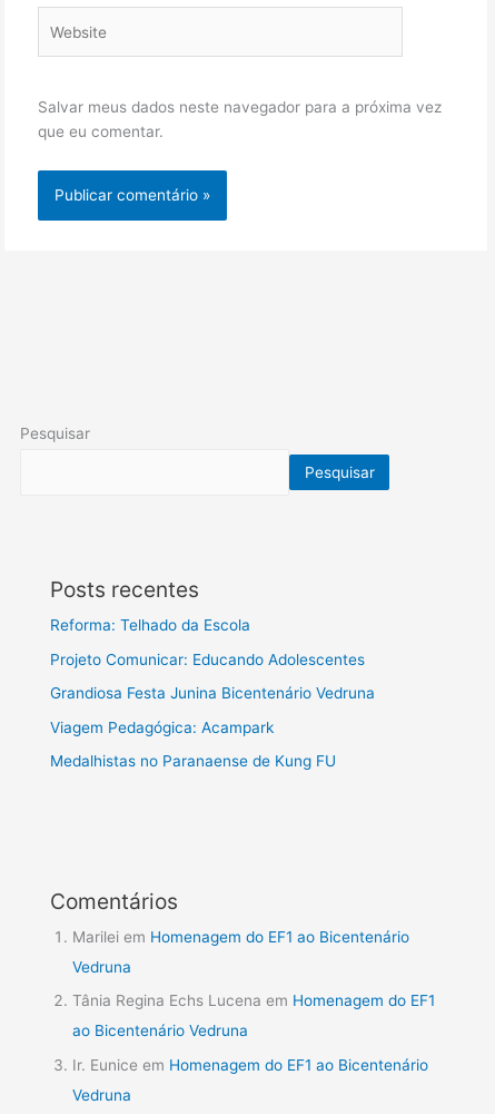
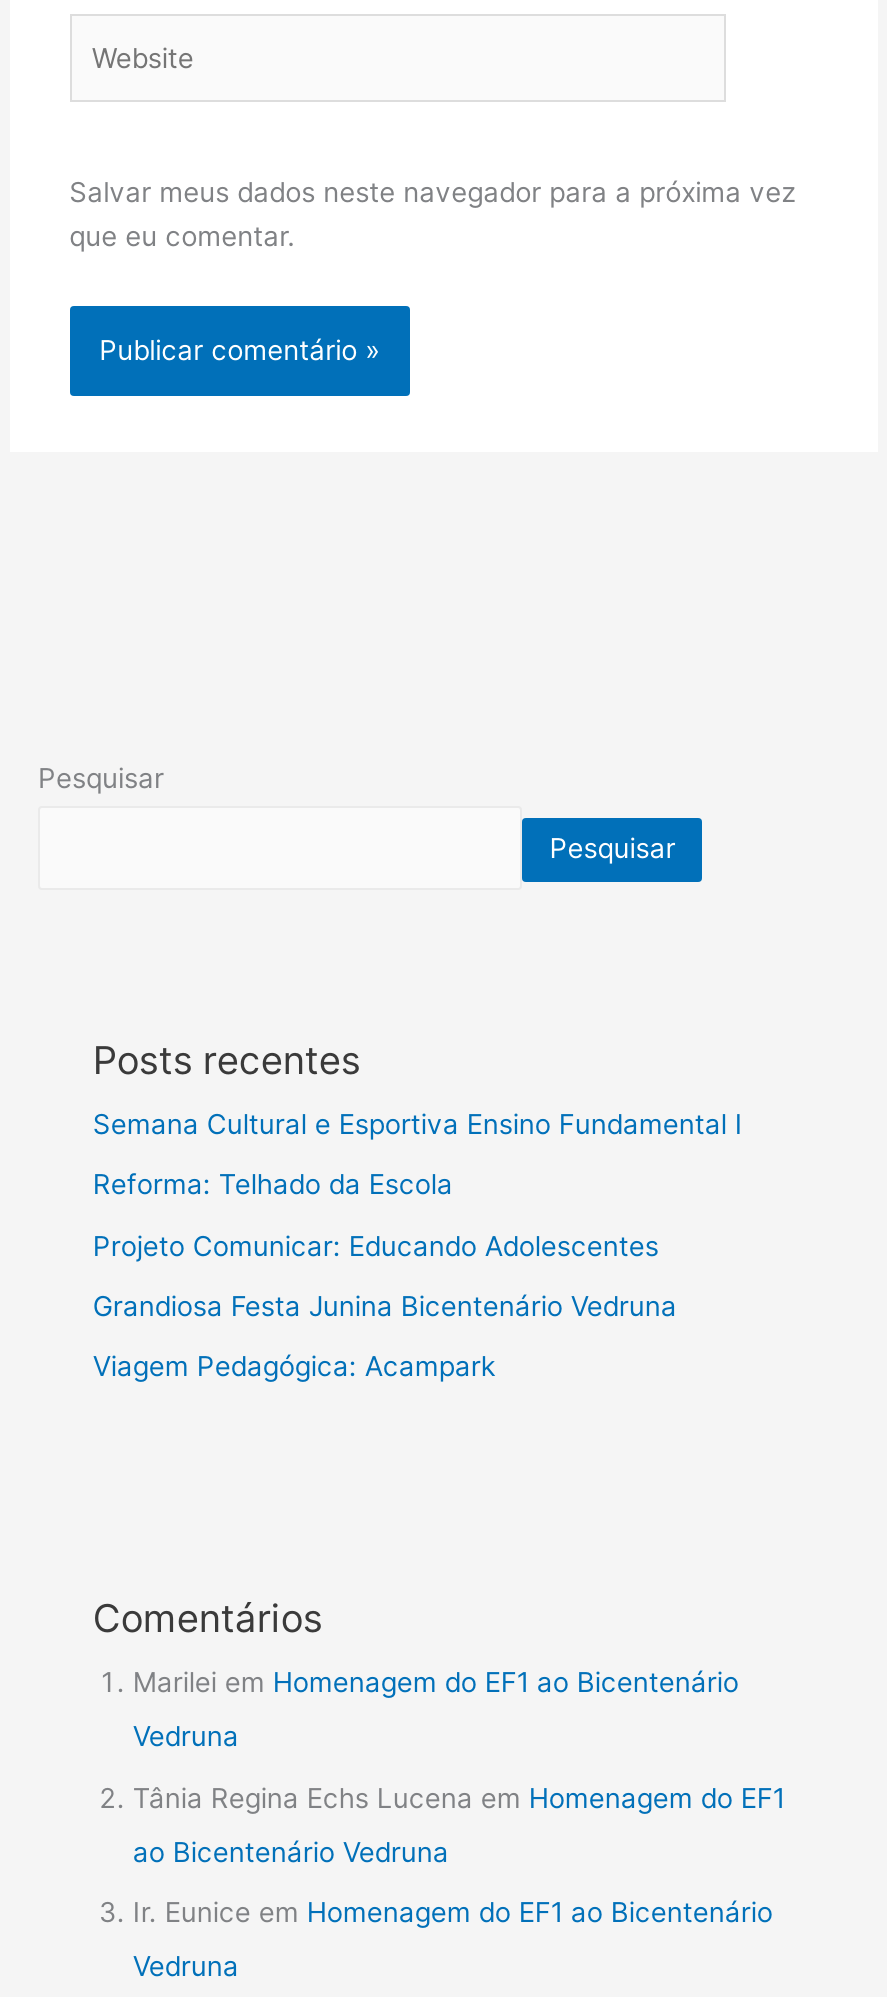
+ Semana Cultural e Esportiva Ensino Fundamental I

moved down: Reforma: Telhado da Escola | Projeto Comunicar: Educando Adolescentes | Grandiosa Festa Junina Bicentenário Vedruna | Viagem Pedagógica: Acampark

- Medalhistas no Paranaense de Kung FU
